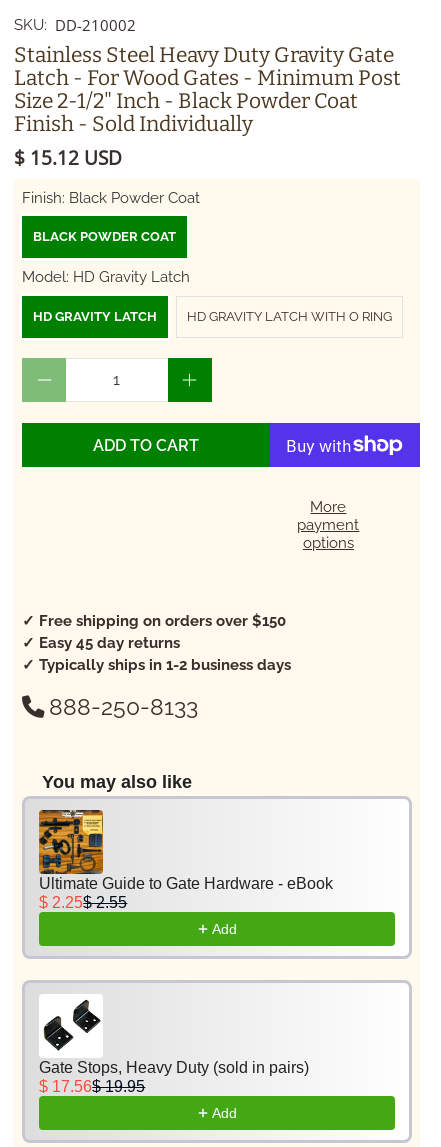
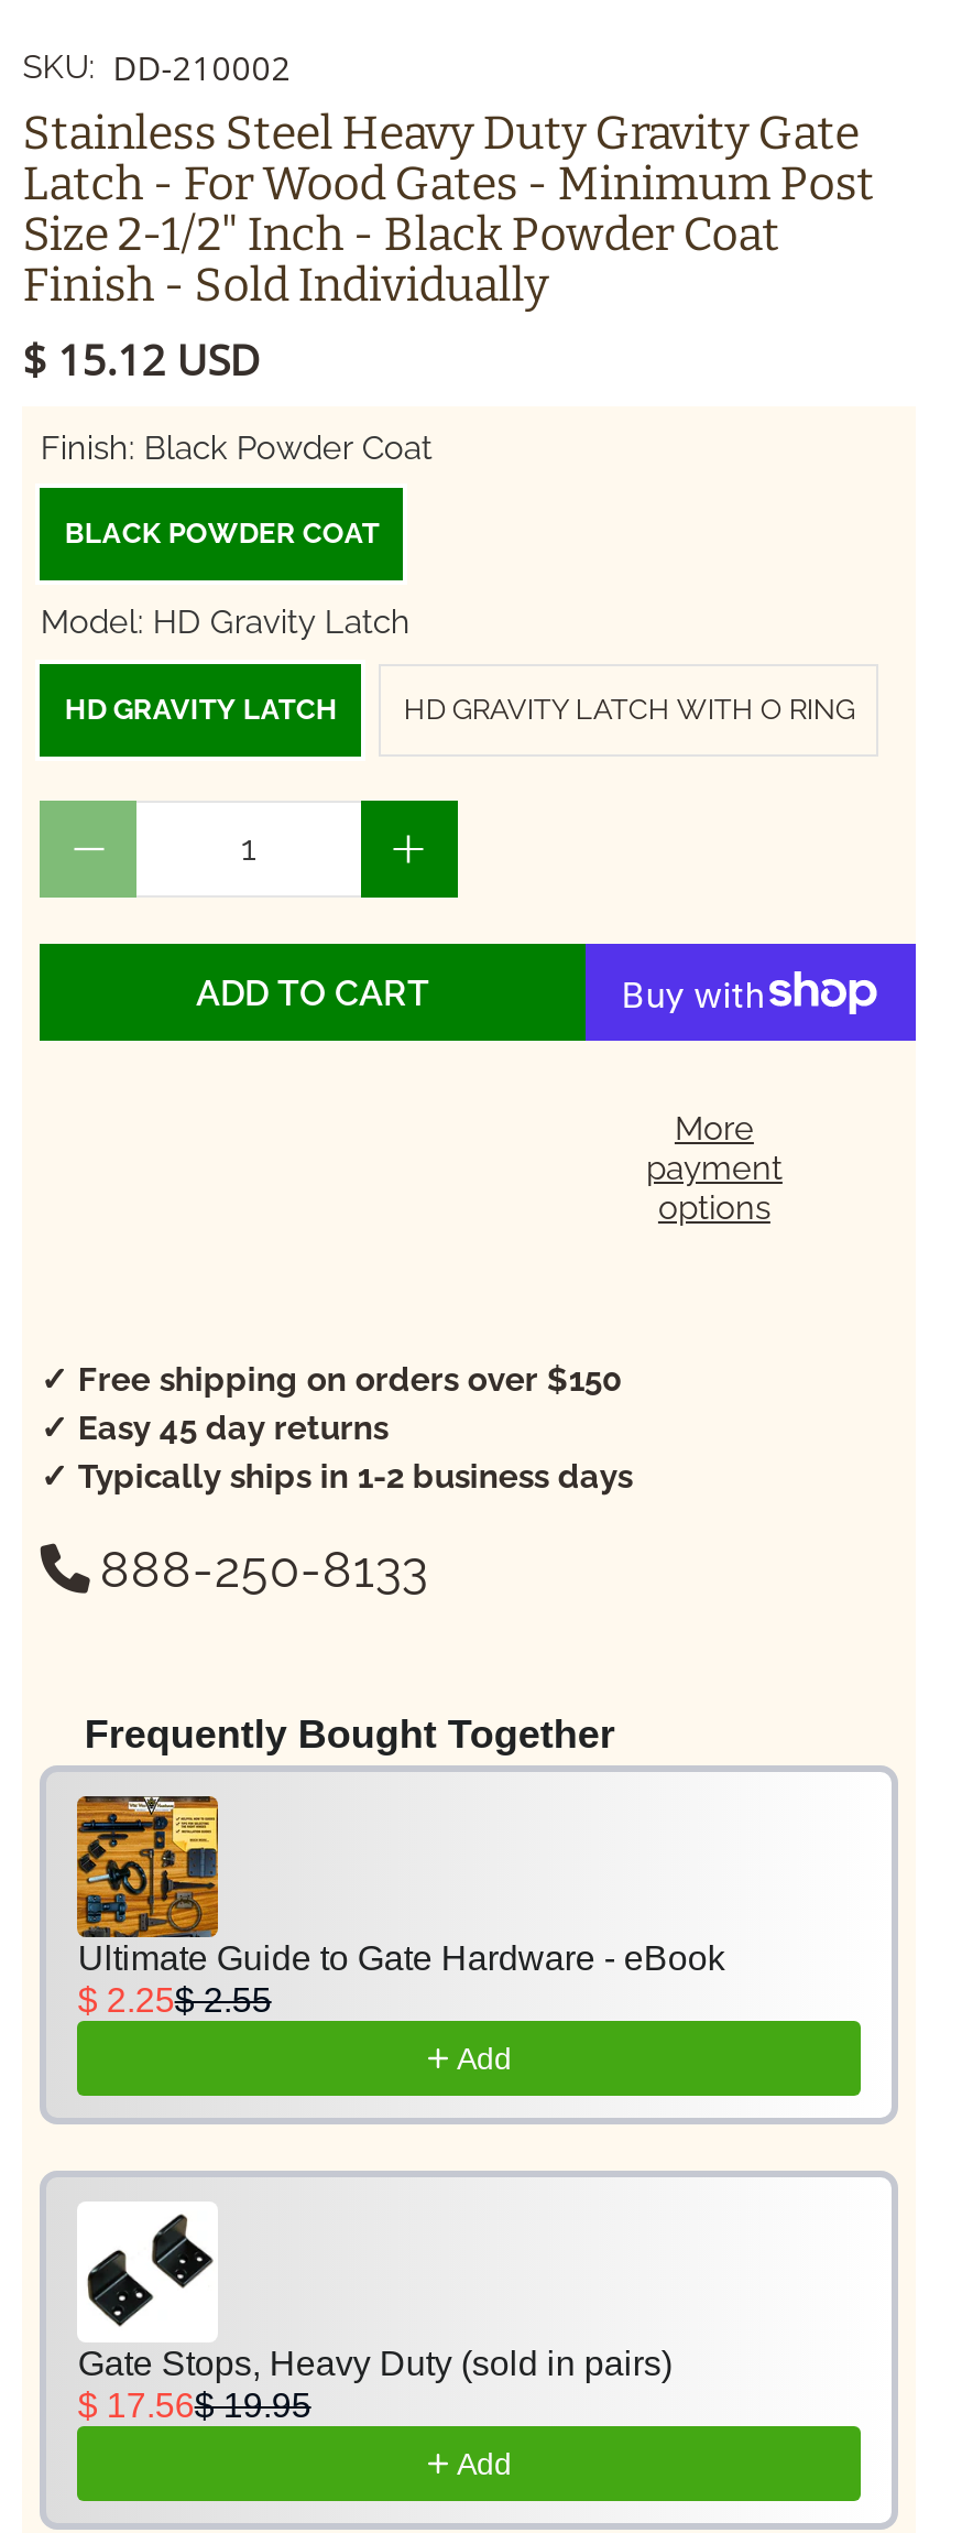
- You may also like
+ Frequently Bought Together
